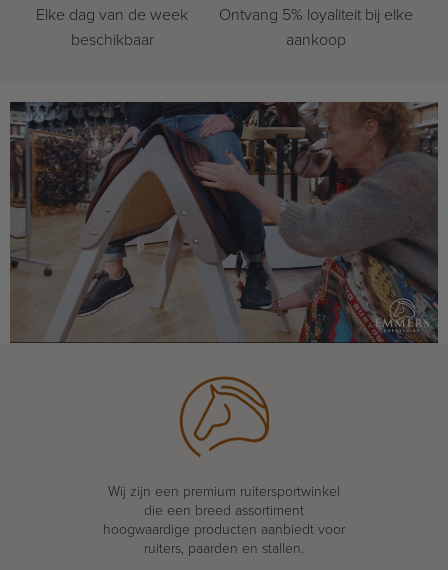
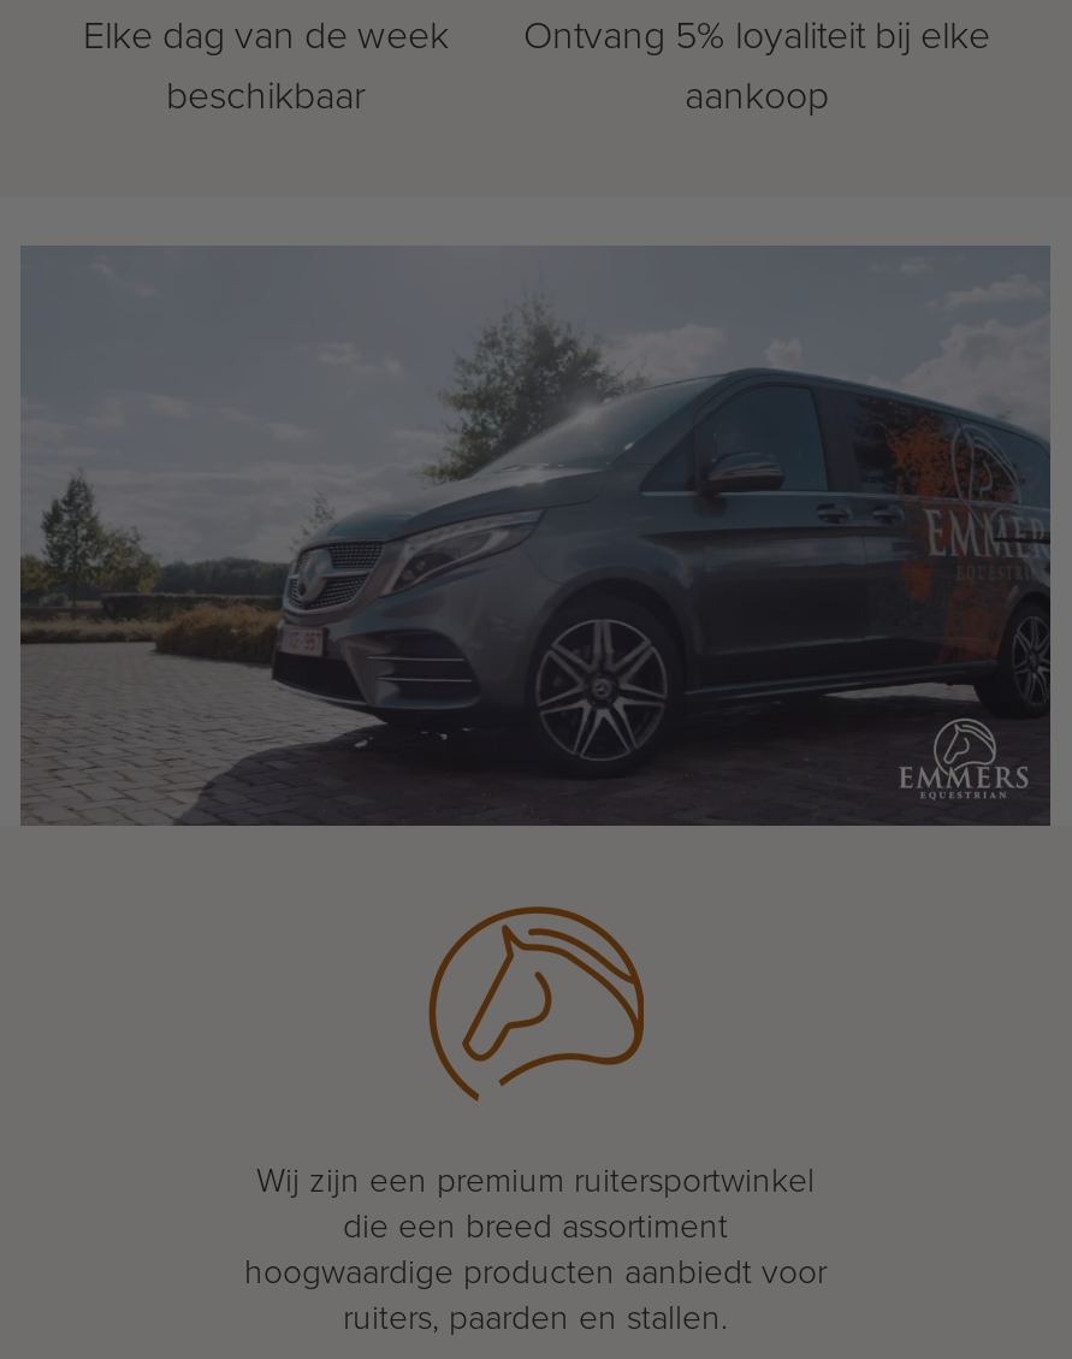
- [image]
+ [image]
